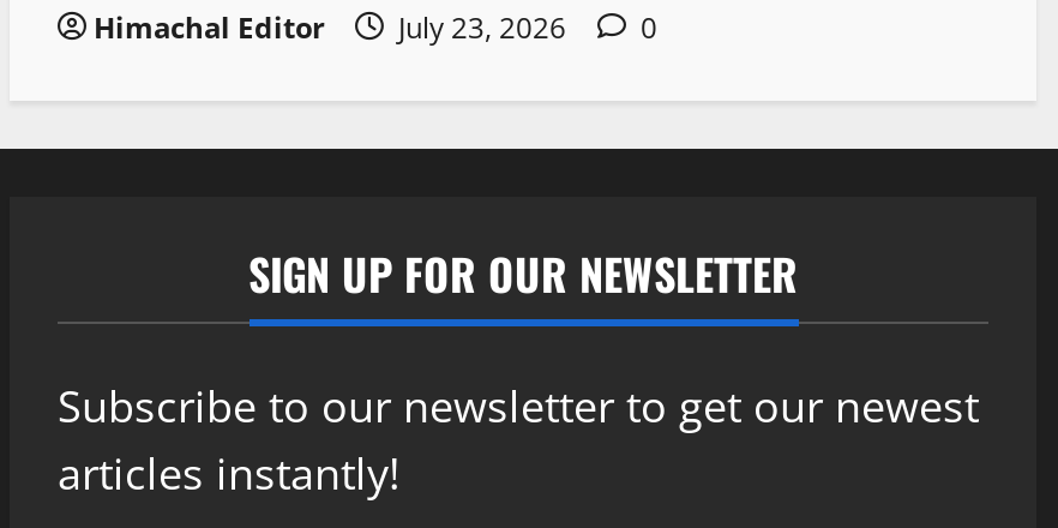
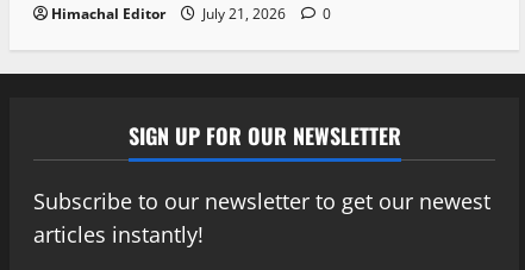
- Himachal Editor July 23, 2026 0
+ Himachal Editor July 21, 2026 0
